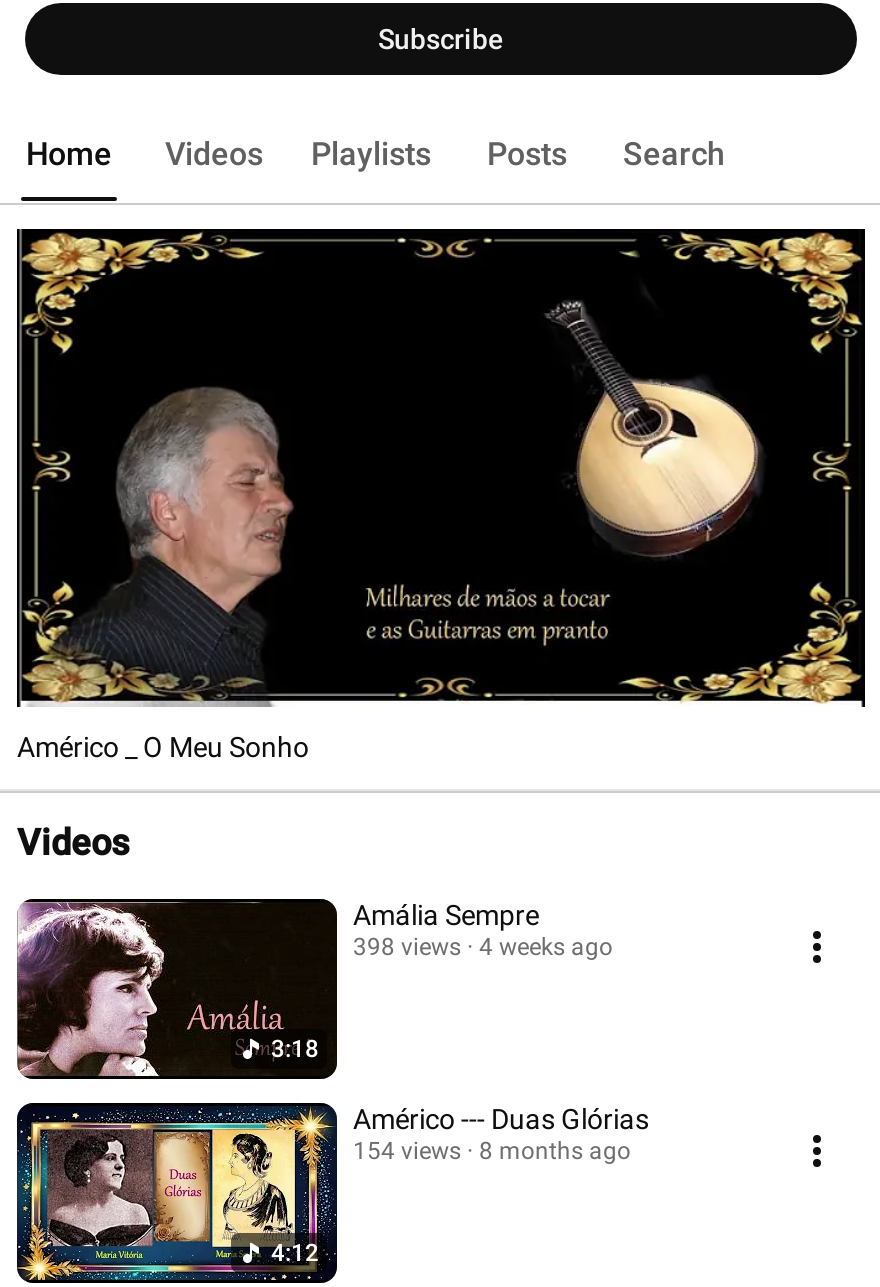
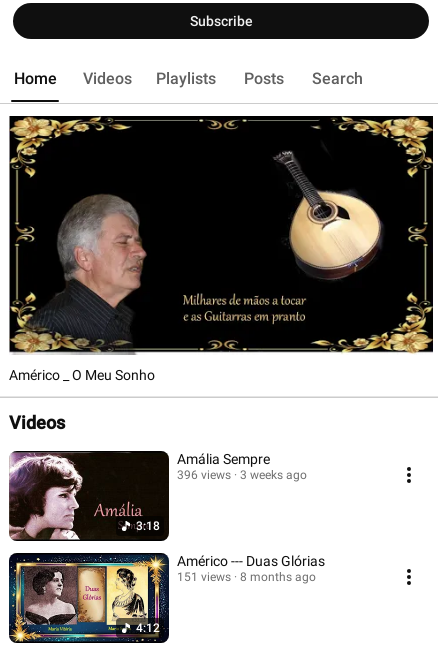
- 398 views
+ 396 views

- 4 weeks ago
+ 3 weeks ago

- 154 views 8 months ago
+ 151 views 8 months ago
